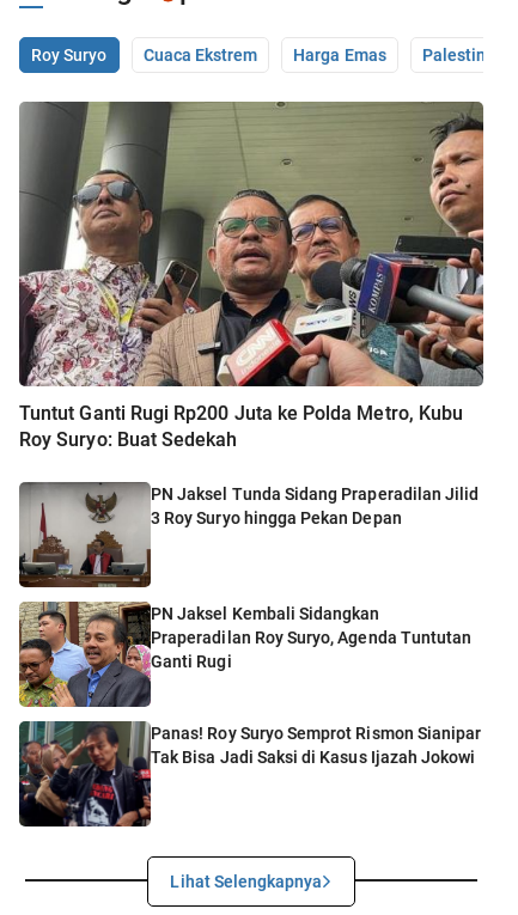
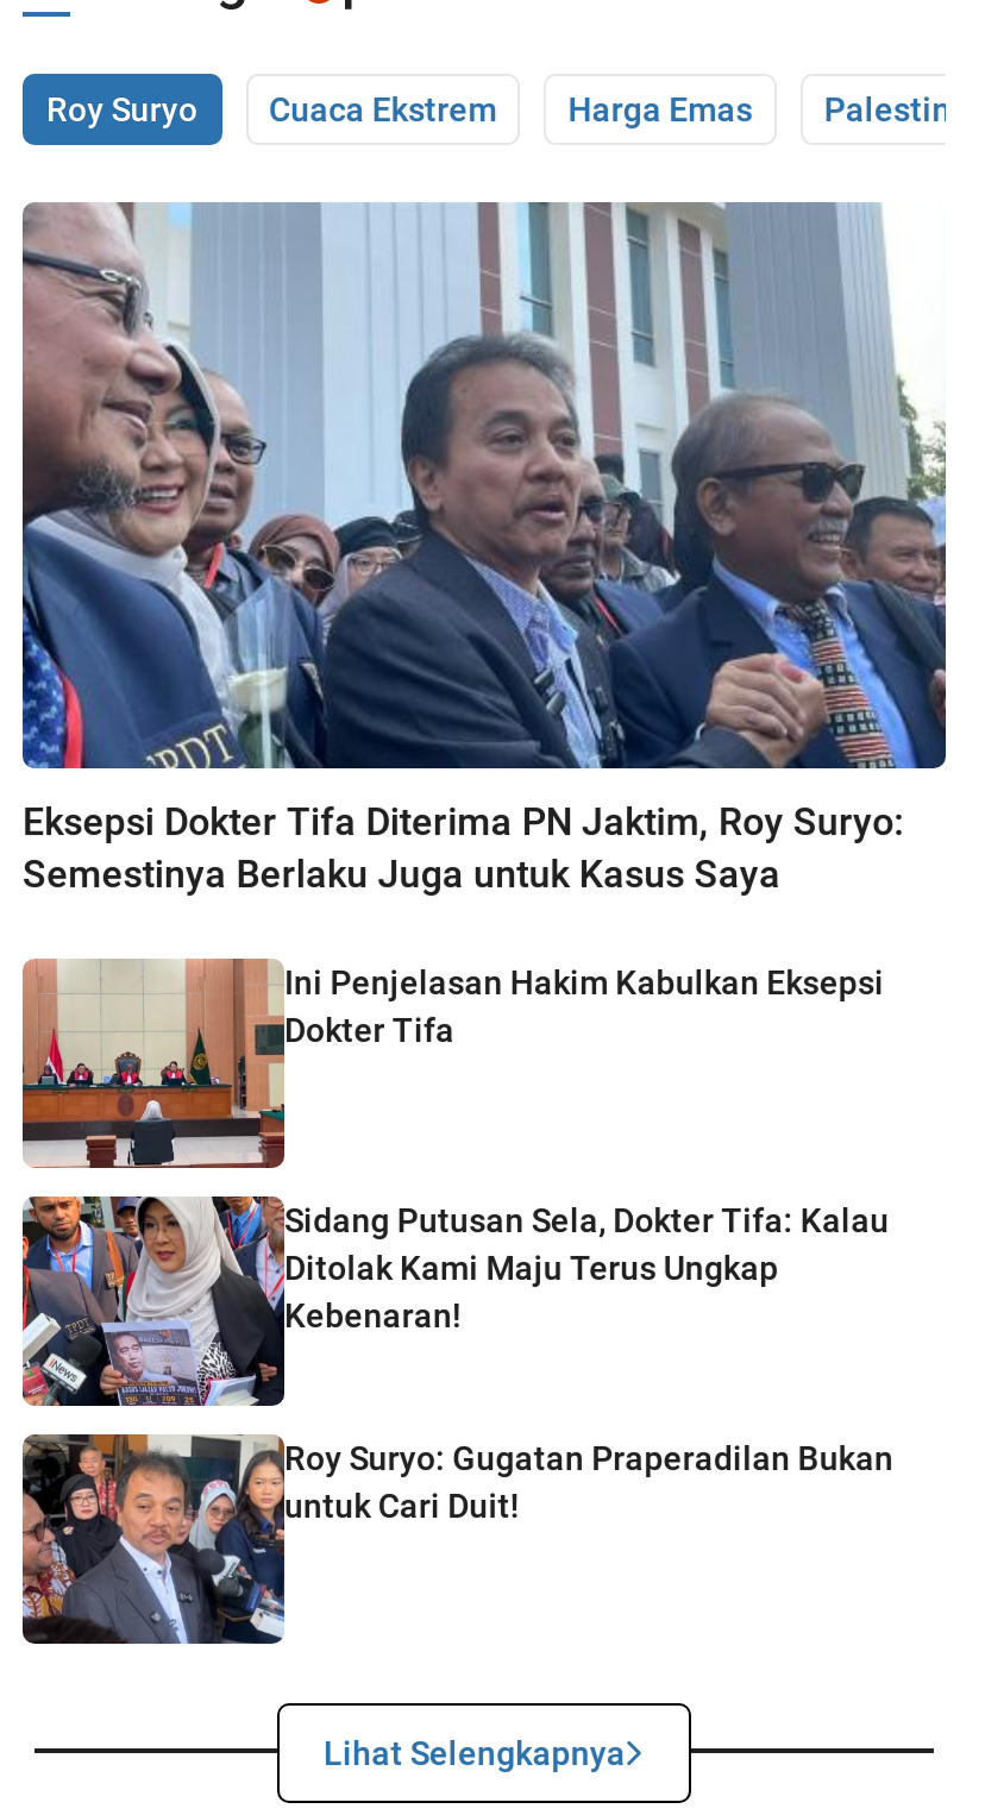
- [image]
- Tuntut Ganti Rugi Rp200 Juta ke Polda Metro, Kubu
- Roy Suryo: Buat Sedekah
+ [image]
+ Eksepsi Dokter Tifa Diterima PN Jaktim, Roy Suryo:
+ Semestinya Berlaku Juga untuk Kasus Saya

- [image]
- PN Jaksel Tunda Sidang Praperadilan Jilid
- 3 Roy Suryo hingga Pekan Depan
+ [image]
+ Ini Penjelasan Hakim Kabulkan Eksepsi
+ Dokter Tifa

- [image]
- PN Jaksel Kembali Sidangkan
- Praperadilan Roy Suryo, Agenda Tuntutan
- Ganti Rugi
+ [image]
+ Sidang Putusan Sela, Dokter Tifa: Kalau
+ Ditolak Kami Maju Terus Ungkap
+ Kebenaran!

- [image]
- Panas! Roy Suryo Semprot Rismon Sianipar
- Tak Bisa Jadi Saksi di Kasus Ijazah Jokowi
+ [image]
+ Roy Suryo: Gugatan Praperadilan Bukan
+ untuk Cari Duit!
